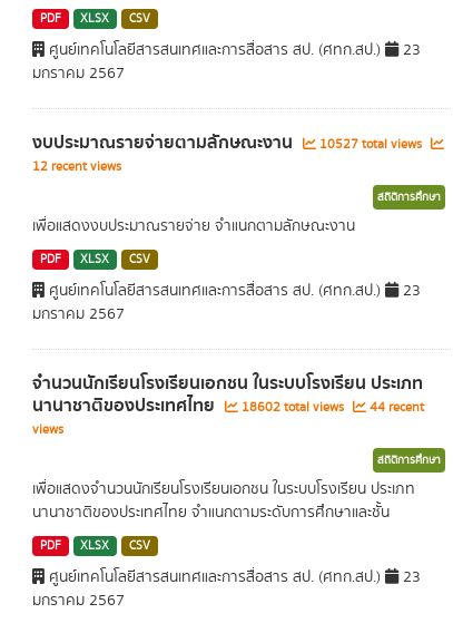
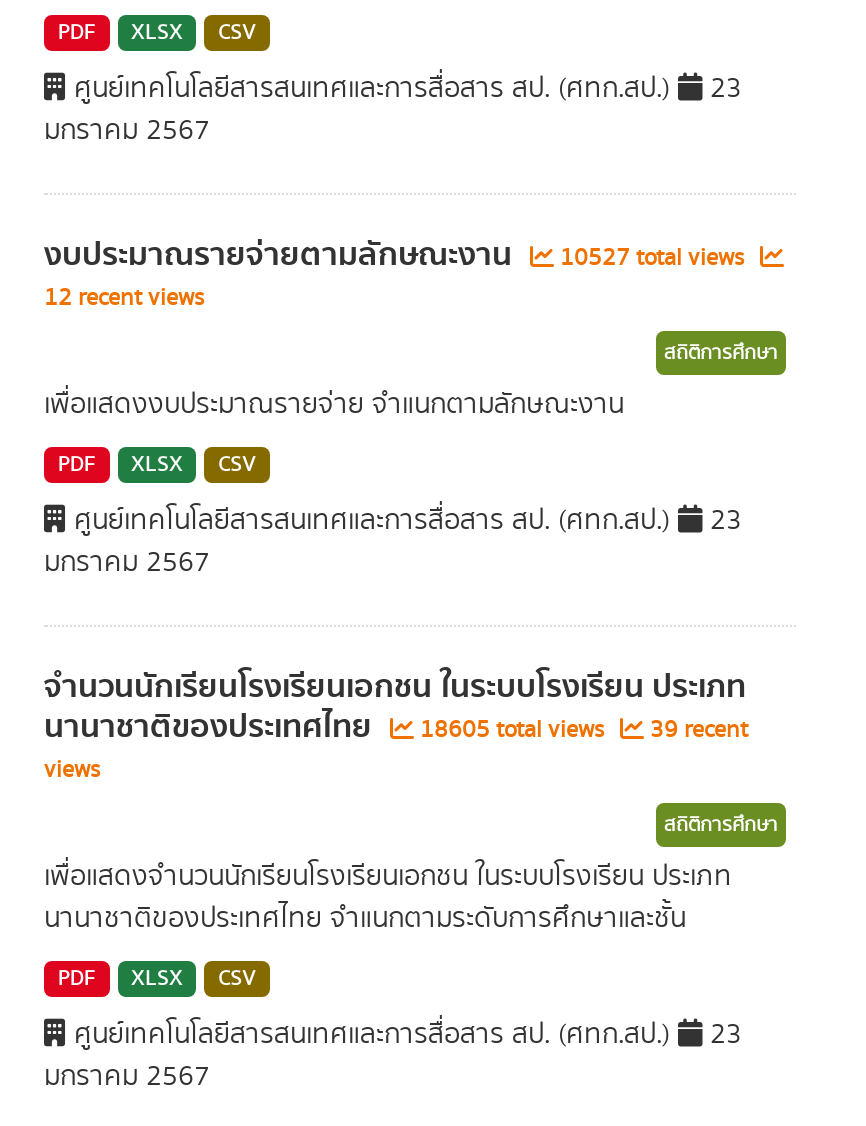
- 18602 total views
+ 18605 total views

- 44 recent
+ 39 recent
